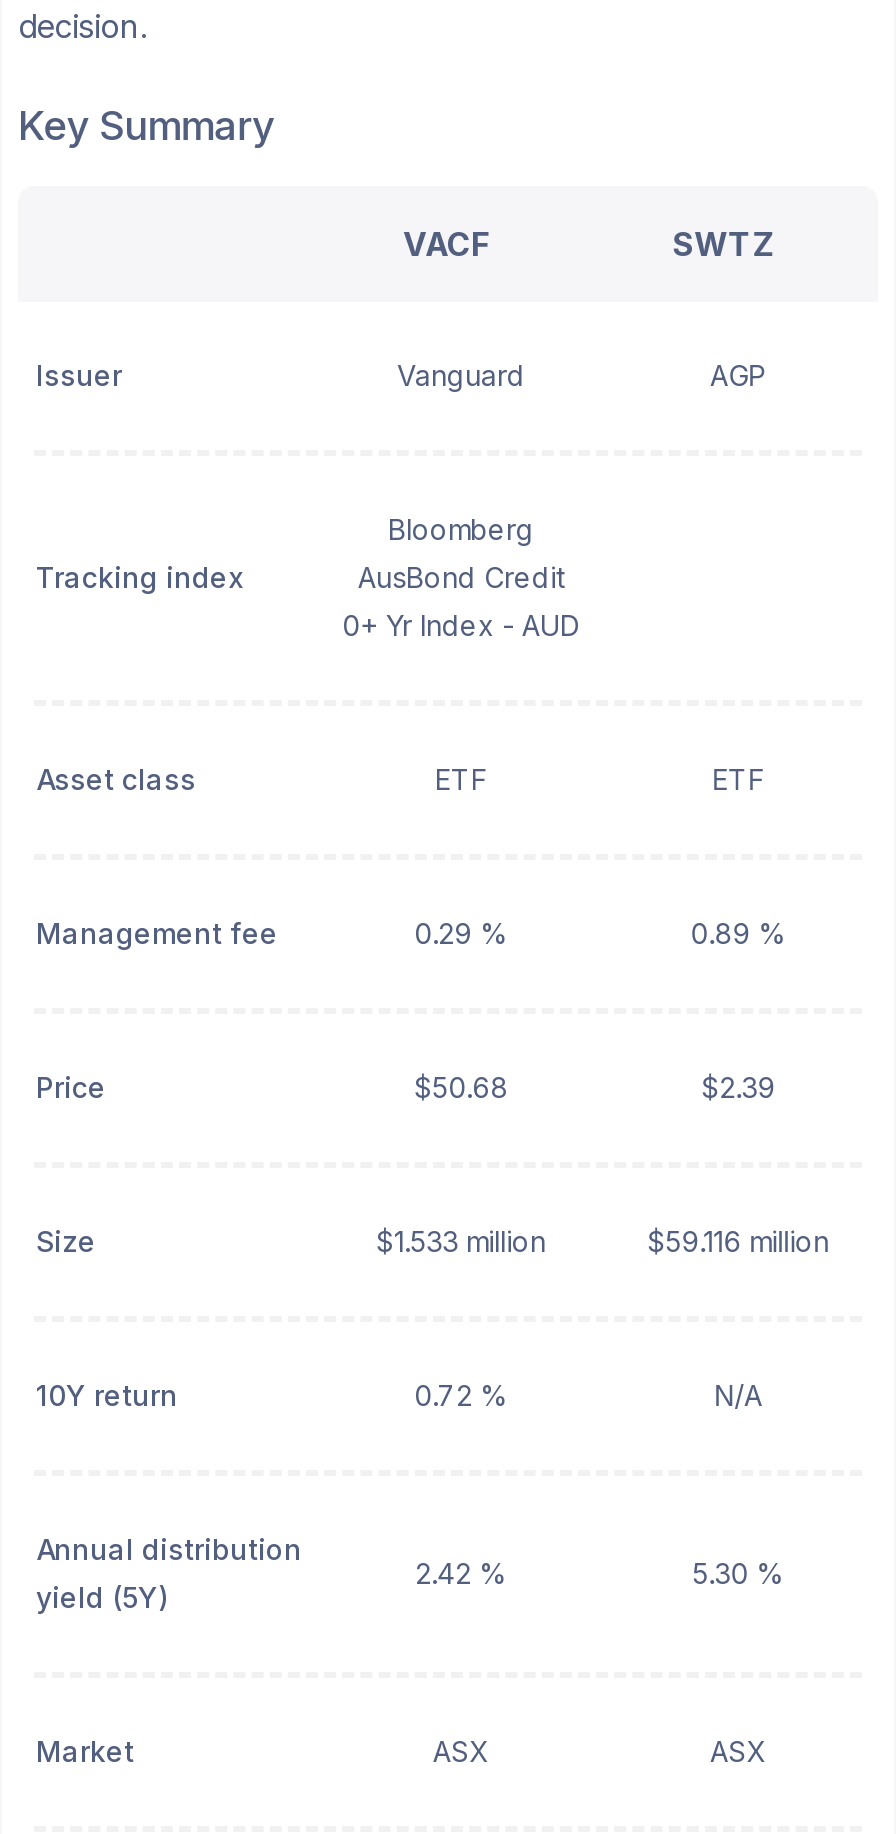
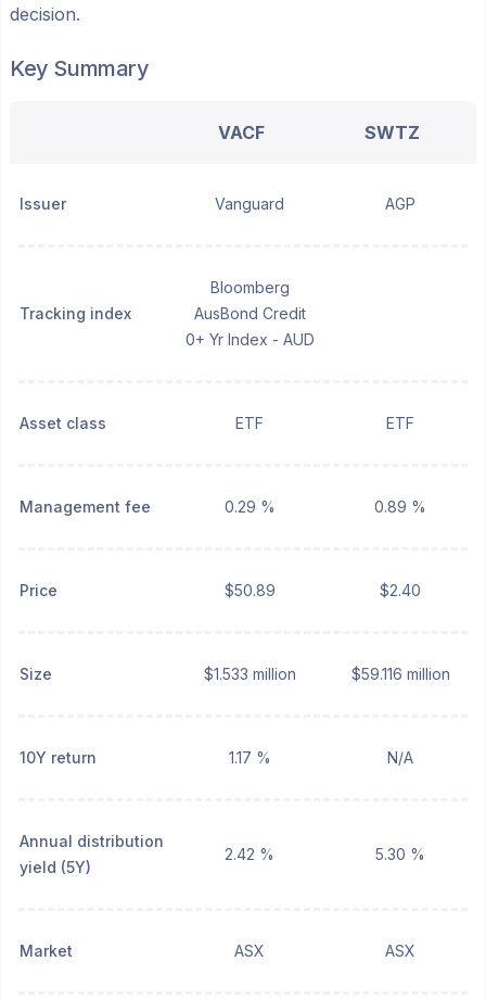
- $50.68
+ $50.89

- $2.39
+ $2.40

- 0.72 %
+ 1.17 %
